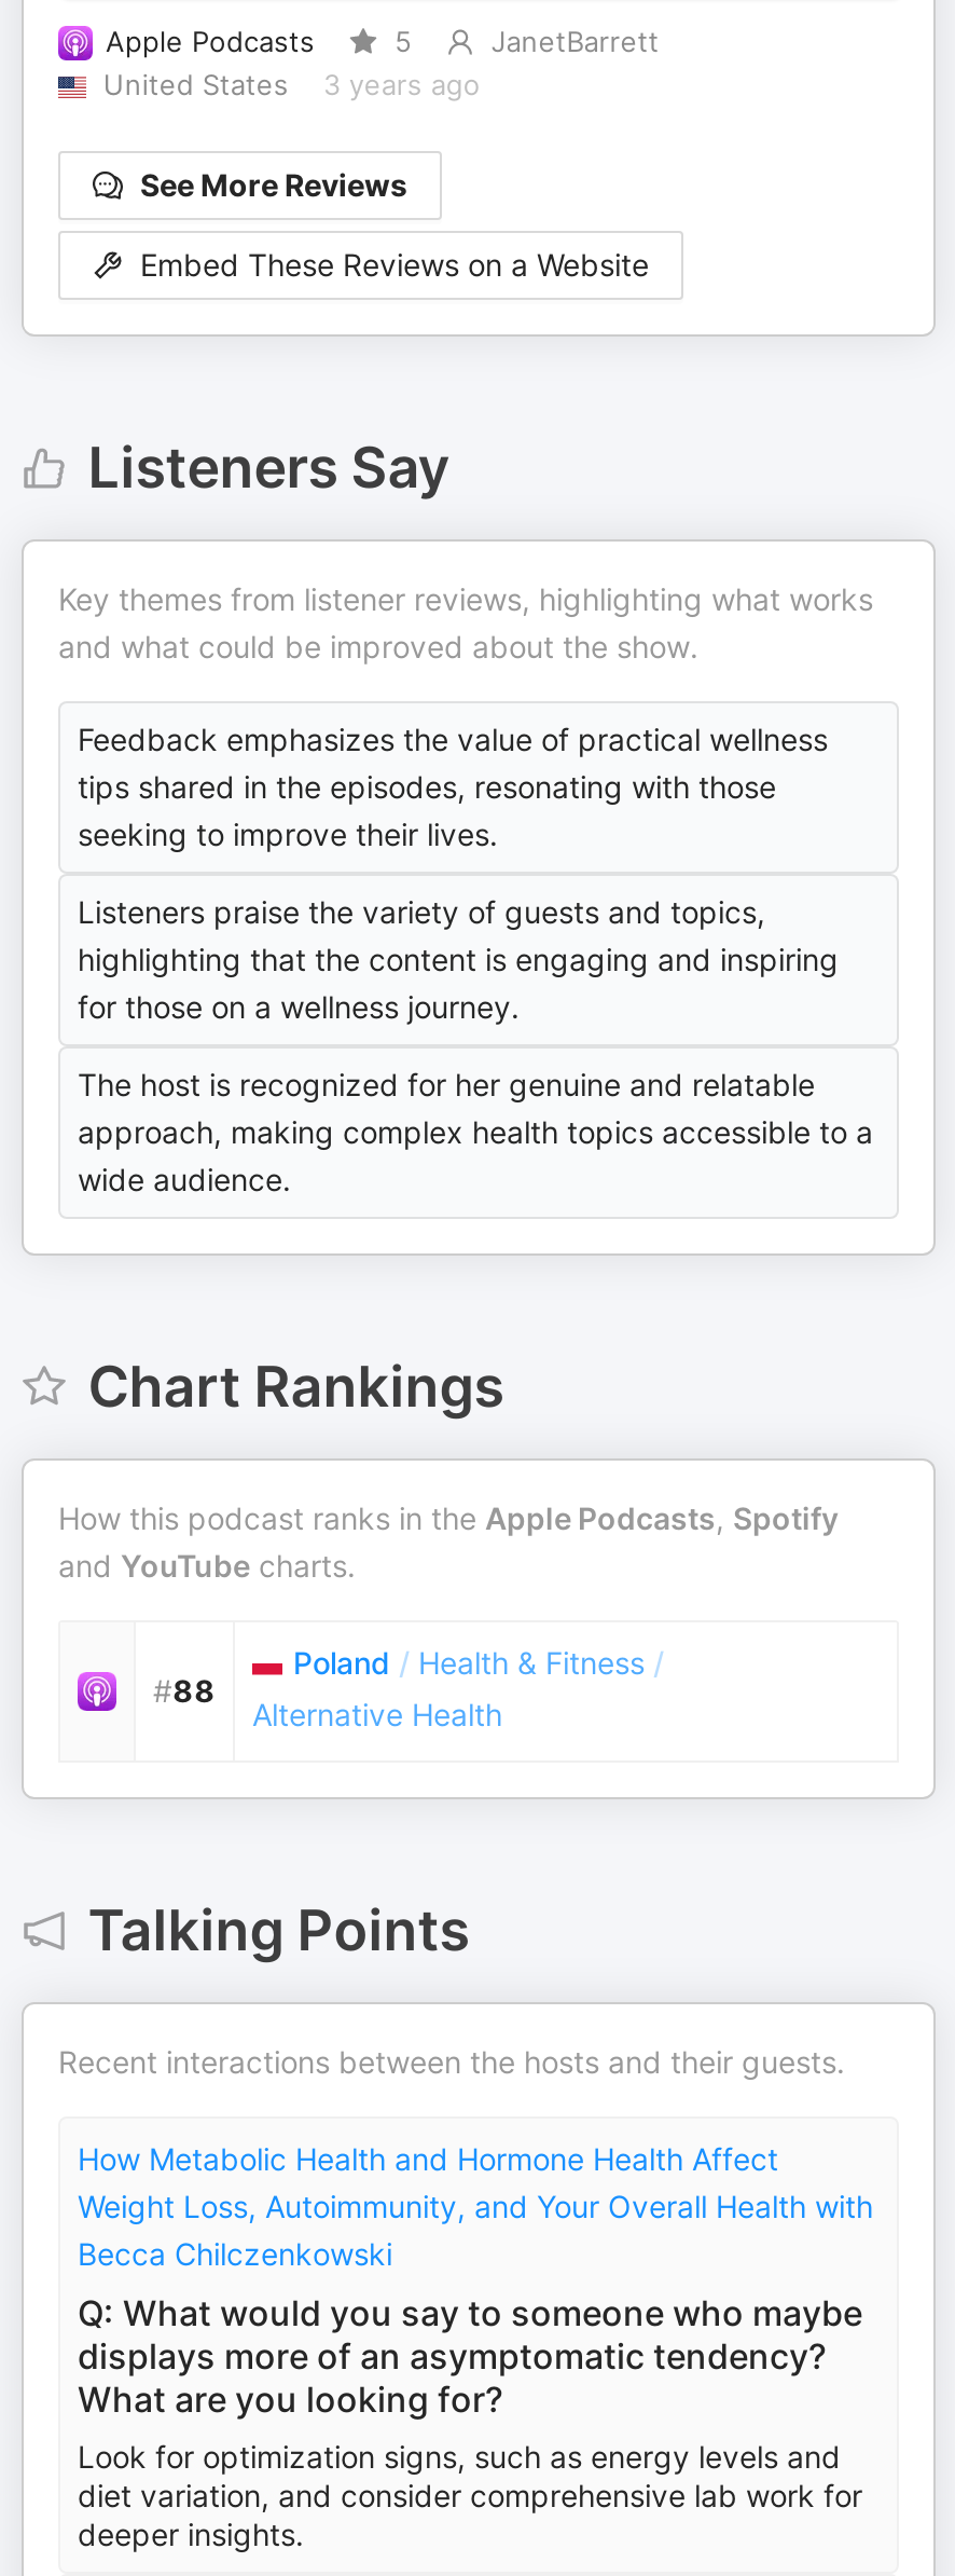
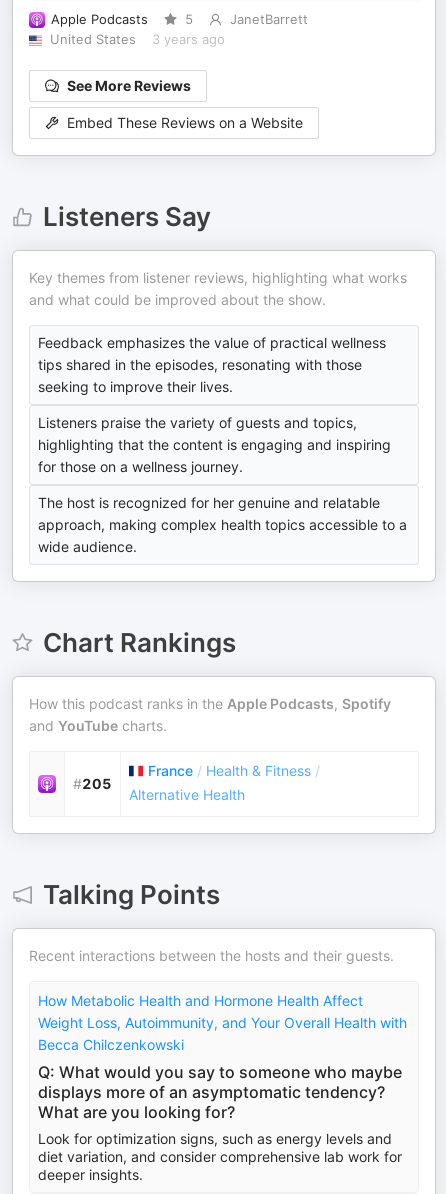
- Poland / Health & Fitness /
+ France / Health & Fitness /

- #88
+ #205
